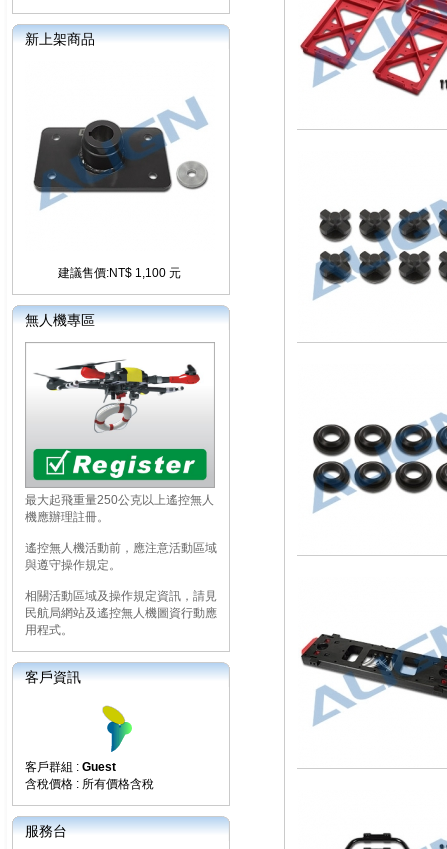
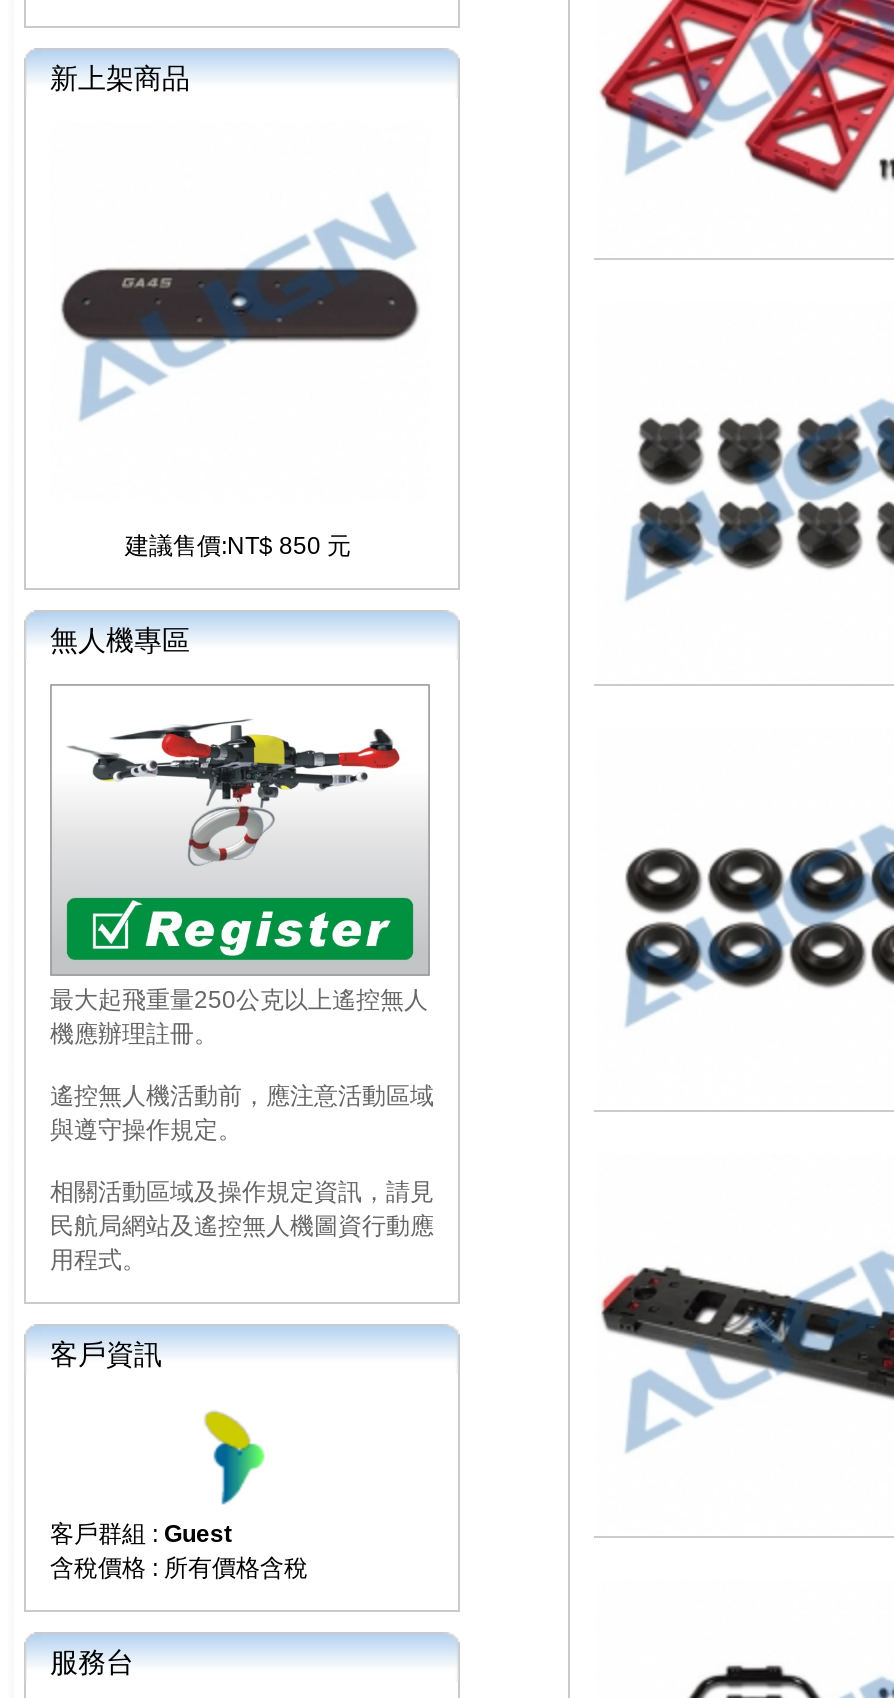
- [image]
+ [image]

- 建議售價:NT$ 1,100 元
+ 建議售價:NT$ 850 元
